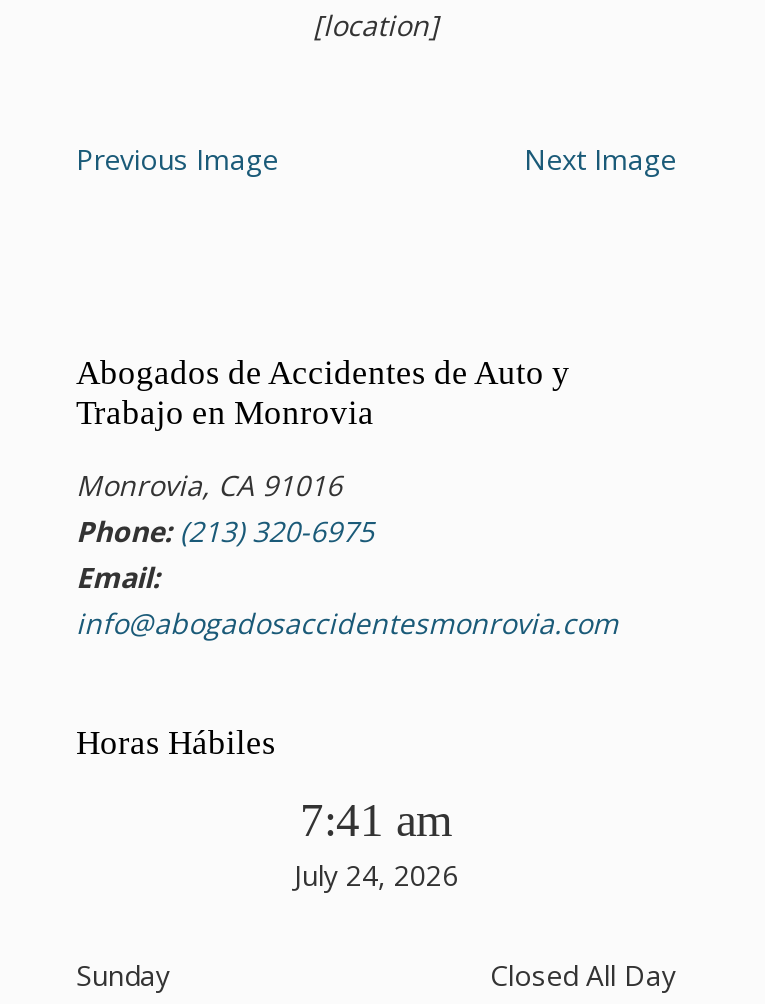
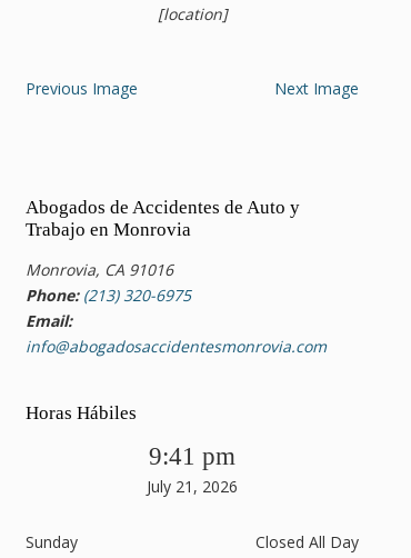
- 7:41 am
- July 24, 2026
+ 9:41 pm
+ July 21, 2026
